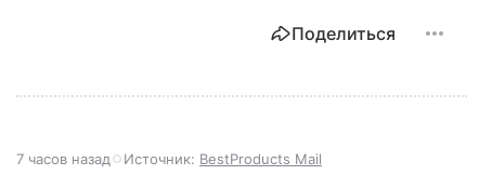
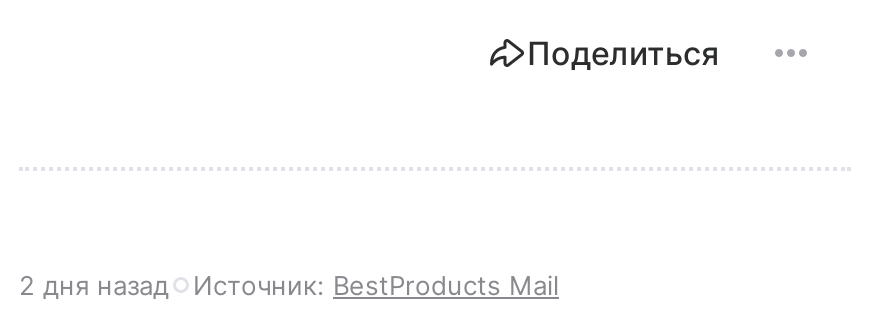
- 7 часов назад Источник: BestProducts Mail
+ 2 дня назад Источник: BestProducts Mail
